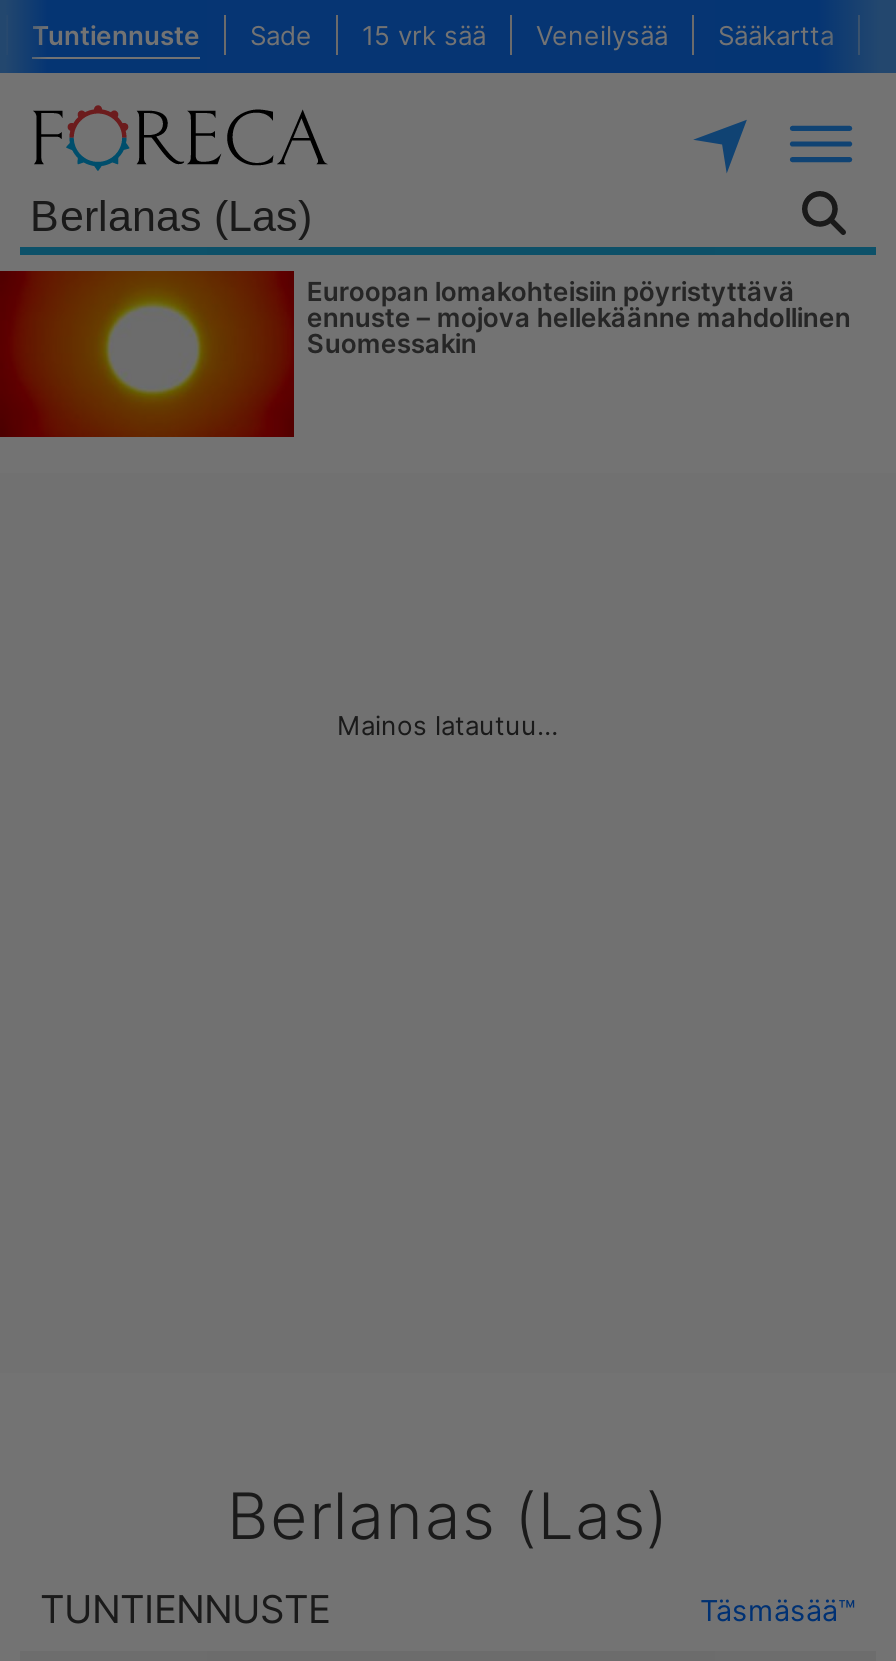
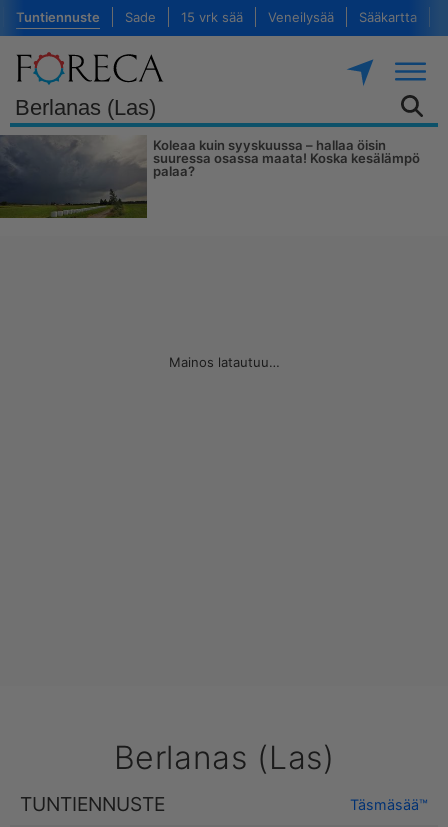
- [image]
- Euroopan lomakohteisiin pöyristyttävä
- ennuste – mojova hellekäänne mahdollinen
- Suomessakin
+ [image]
+ Koleaa kuin syyskuussa – hallaa öisin
+ suuressa osassa maata! Koska kesälämpö
+ palaa?
